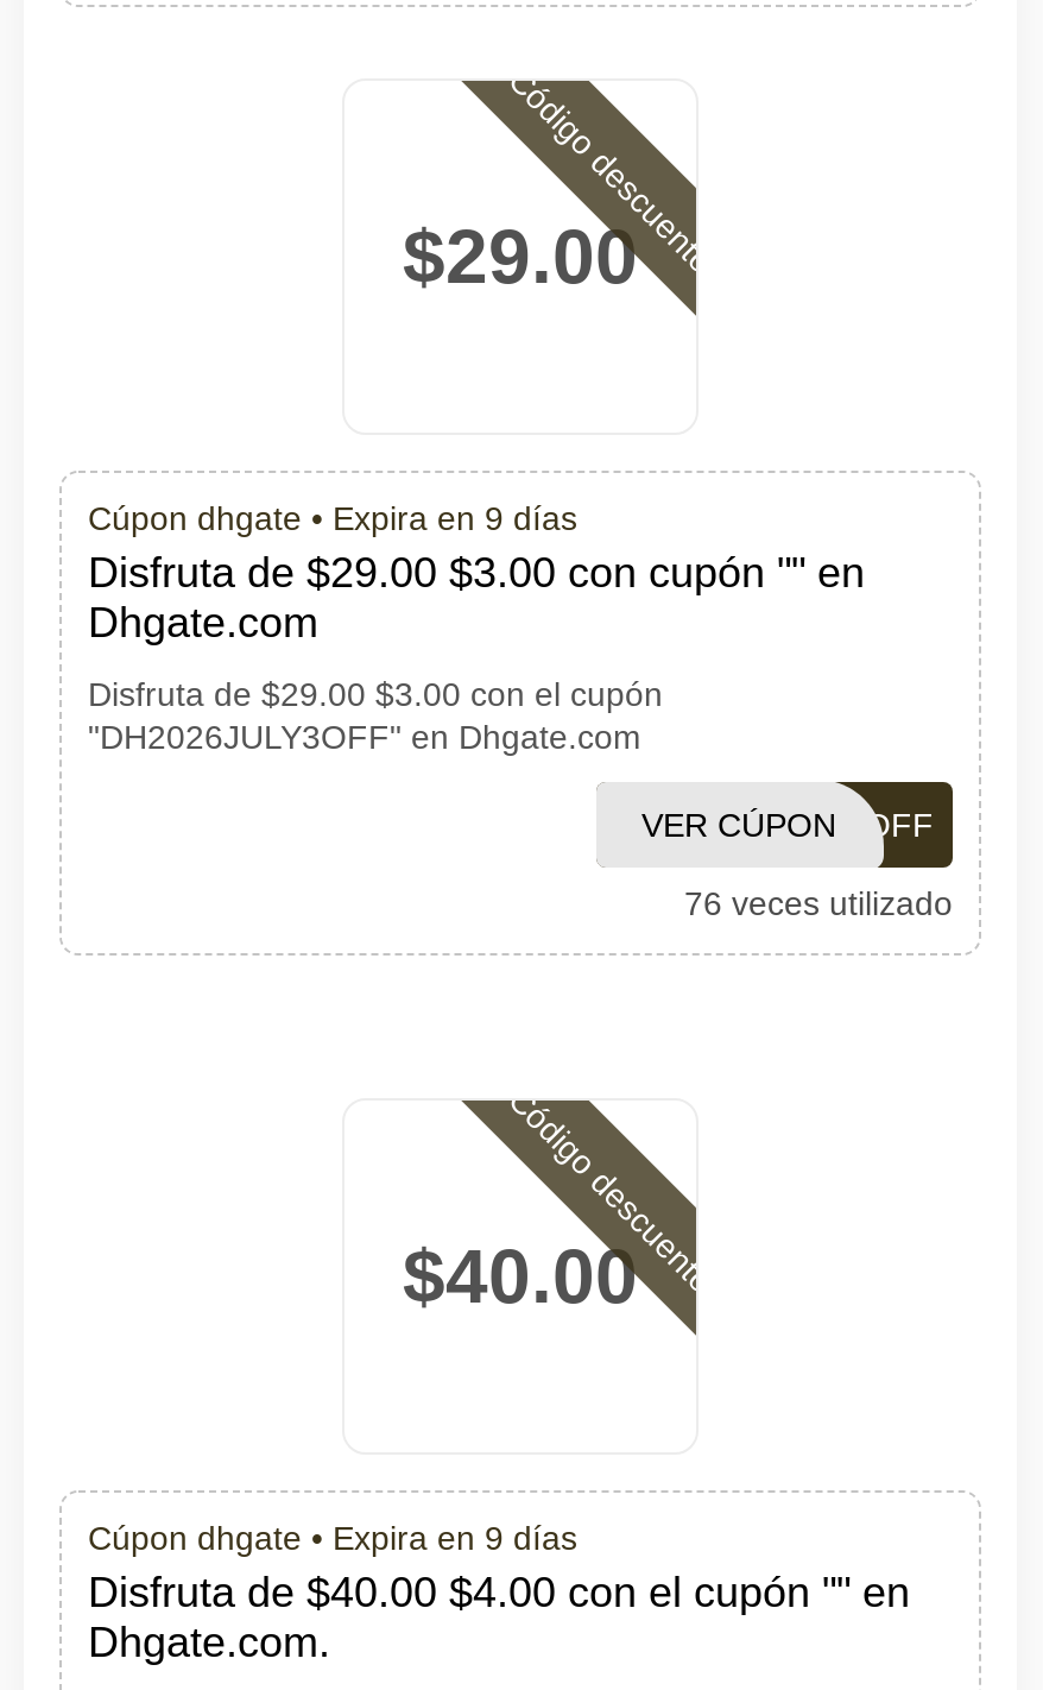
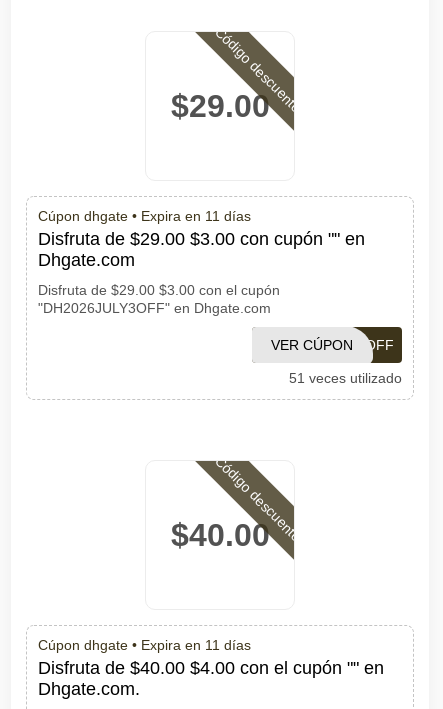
- Cúpon dhgate • Expira en 9 días
+ Cúpon dhgate • Expira en 11 días

- 76 veces utilizado
+ 51 veces utilizado

- Cúpon dhgate • Expira en 9 días
+ Cúpon dhgate • Expira en 11 días
